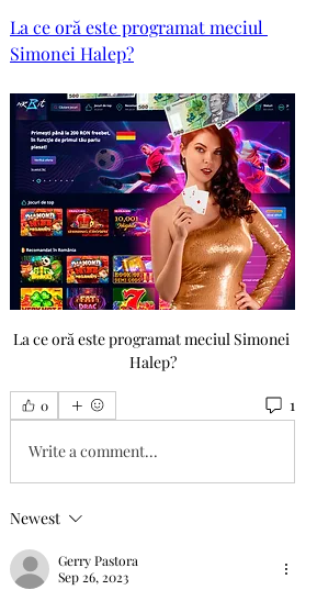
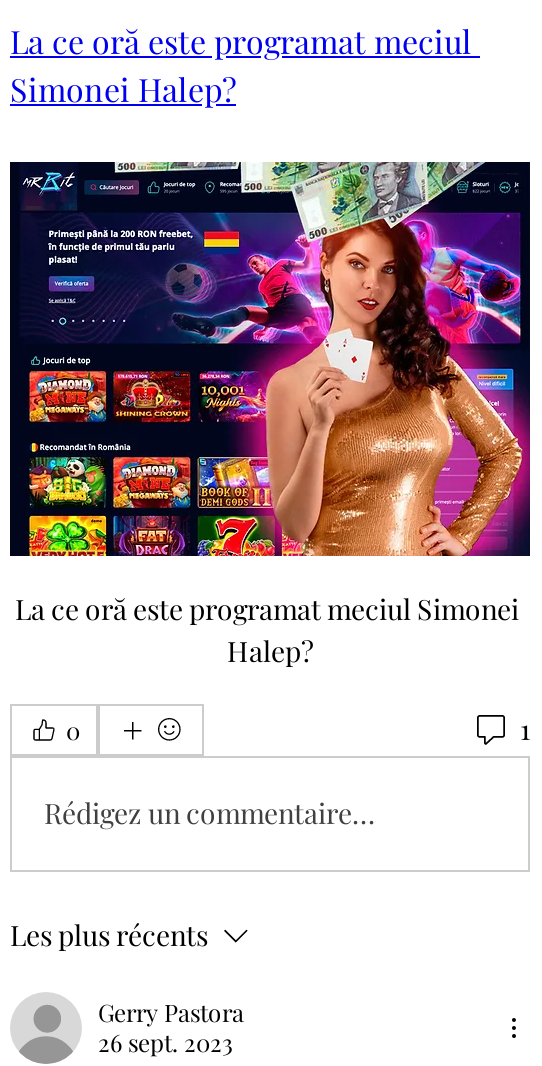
- Write a comment...
+ Rédigez un commentaire...

- Newest
+ Les plus récents

- Sep 26, 2023
+ 26 sept. 2023
